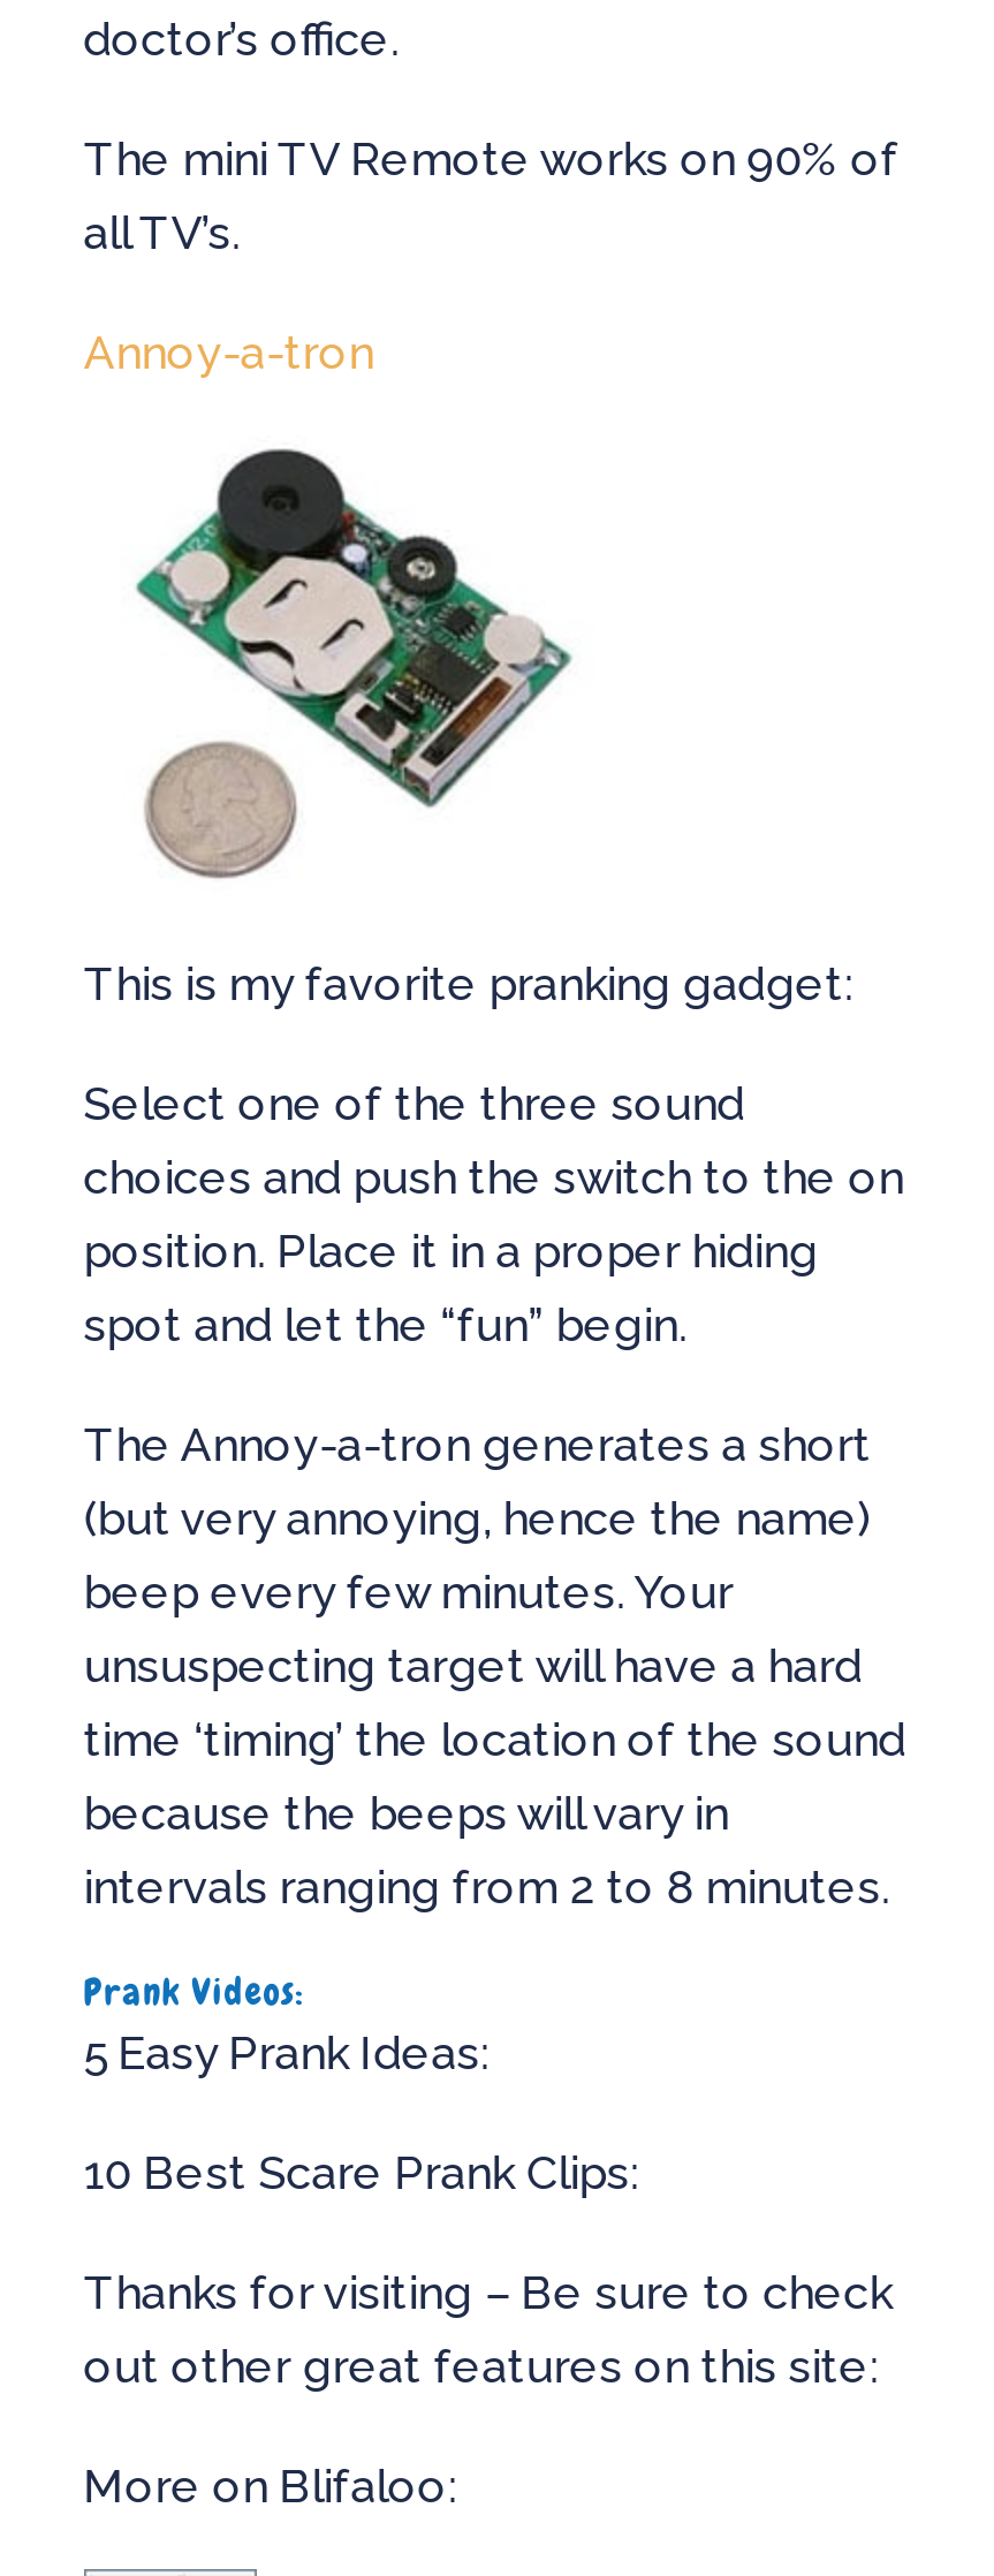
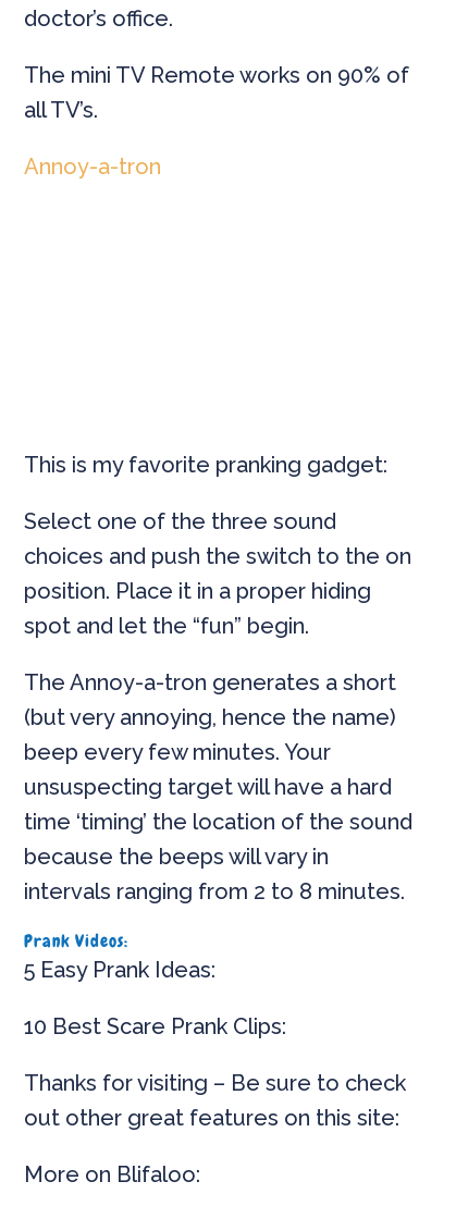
- [image]
